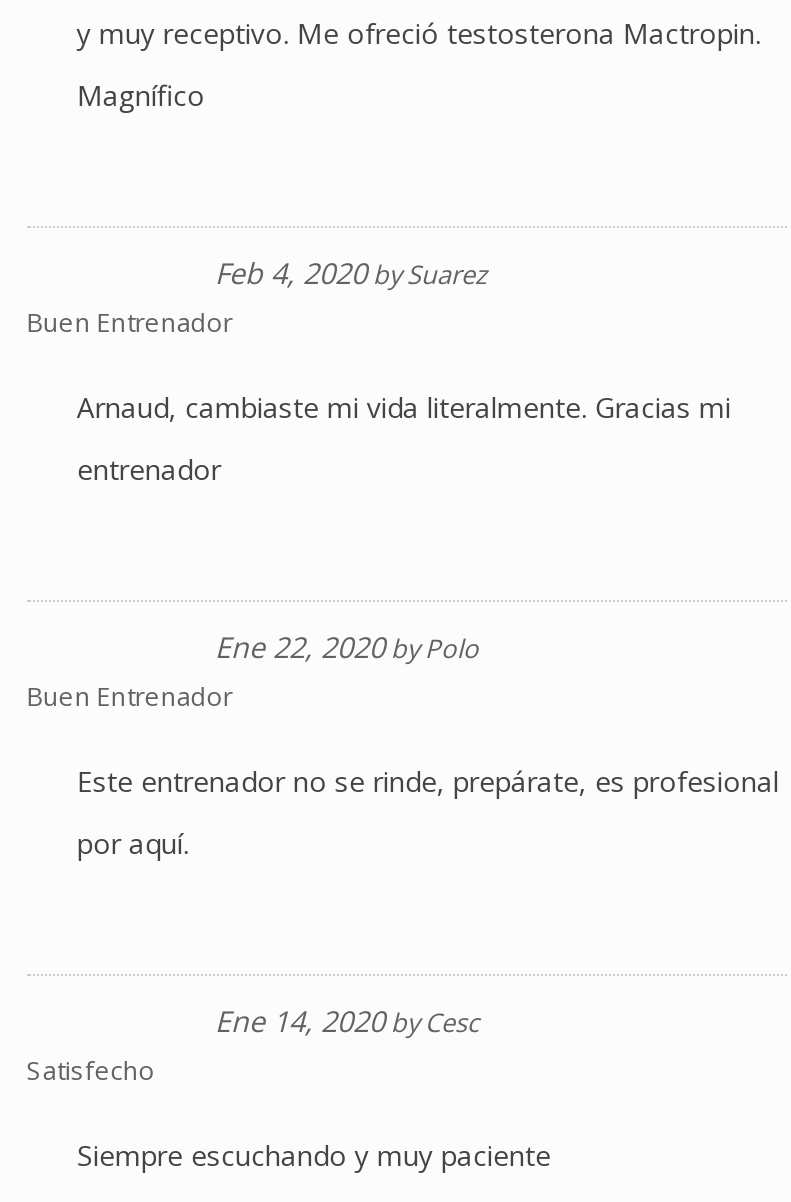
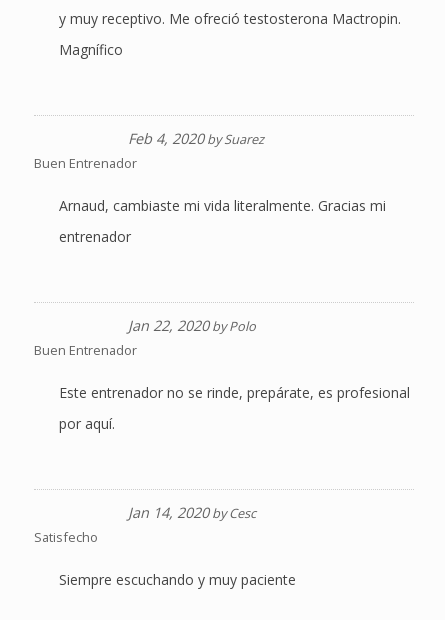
- Ene 22, 2020byPolo
+ Jan 22, 2020byPolo

- Ene 14, 2020byCesc
+ Jan 14, 2020byCesc
